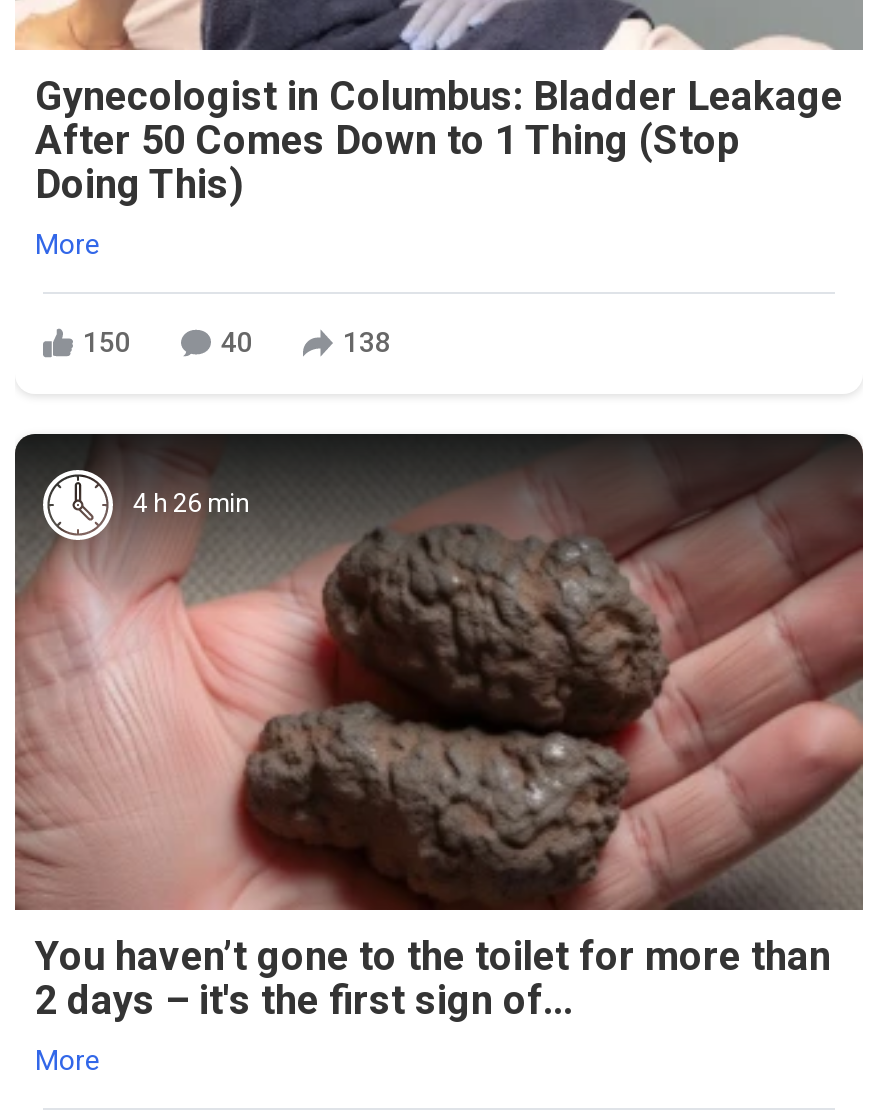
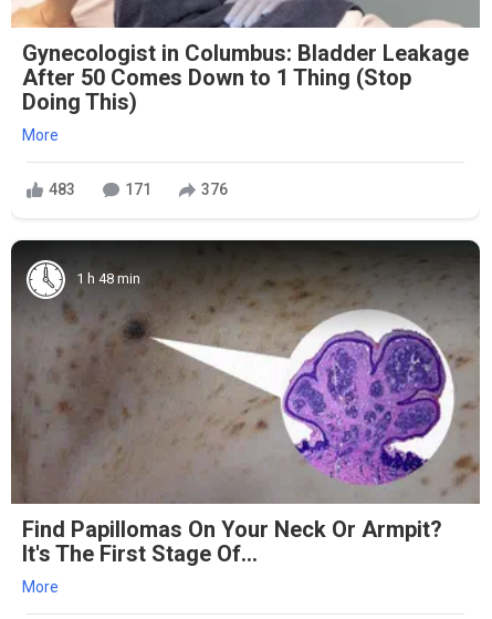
- 150
- 40
- 138
+ 483
+ 171
+ 376

- [image]
- 4 h 26 min
+ [image]
+ 1 h 48 min

- You haven’t gone to the toilet for more than
- 2 days – it's the first sign of...
+ Find Papillomas On Your Neck Or Armpit?
+ It's The First Stage Of...
